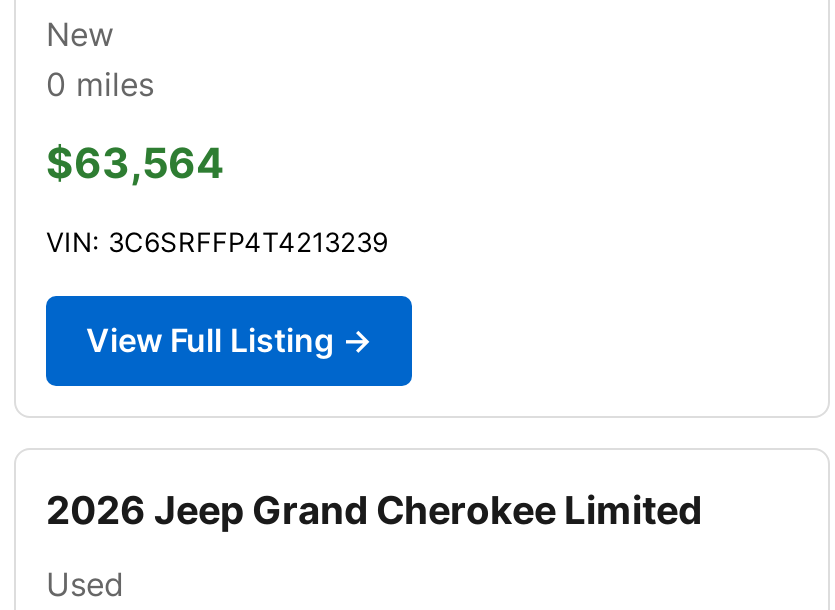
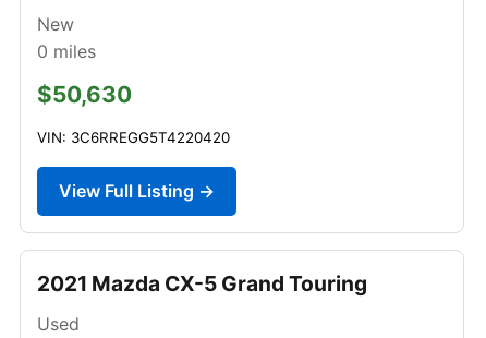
- $63,564
+ $50,630

- VIN: 3C6SRFFP4T4213239
+ VIN: 3C6RREGG5T4220420

- 2026 Jeep Grand Cherokee Limited
+ 2021 Mazda CX-5 Grand Touring
